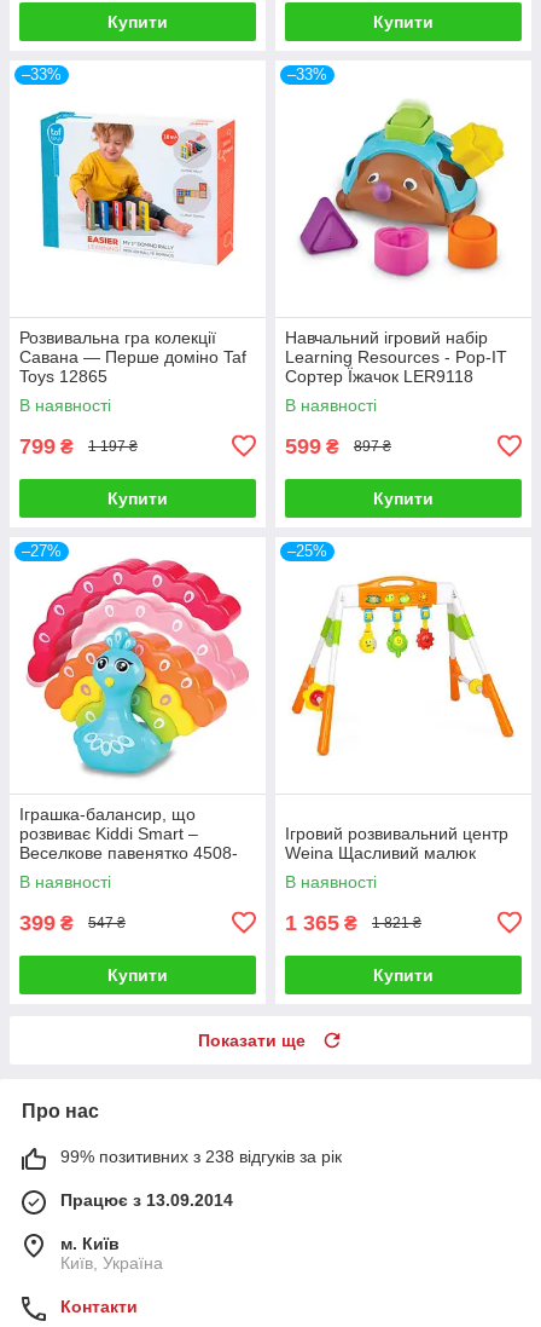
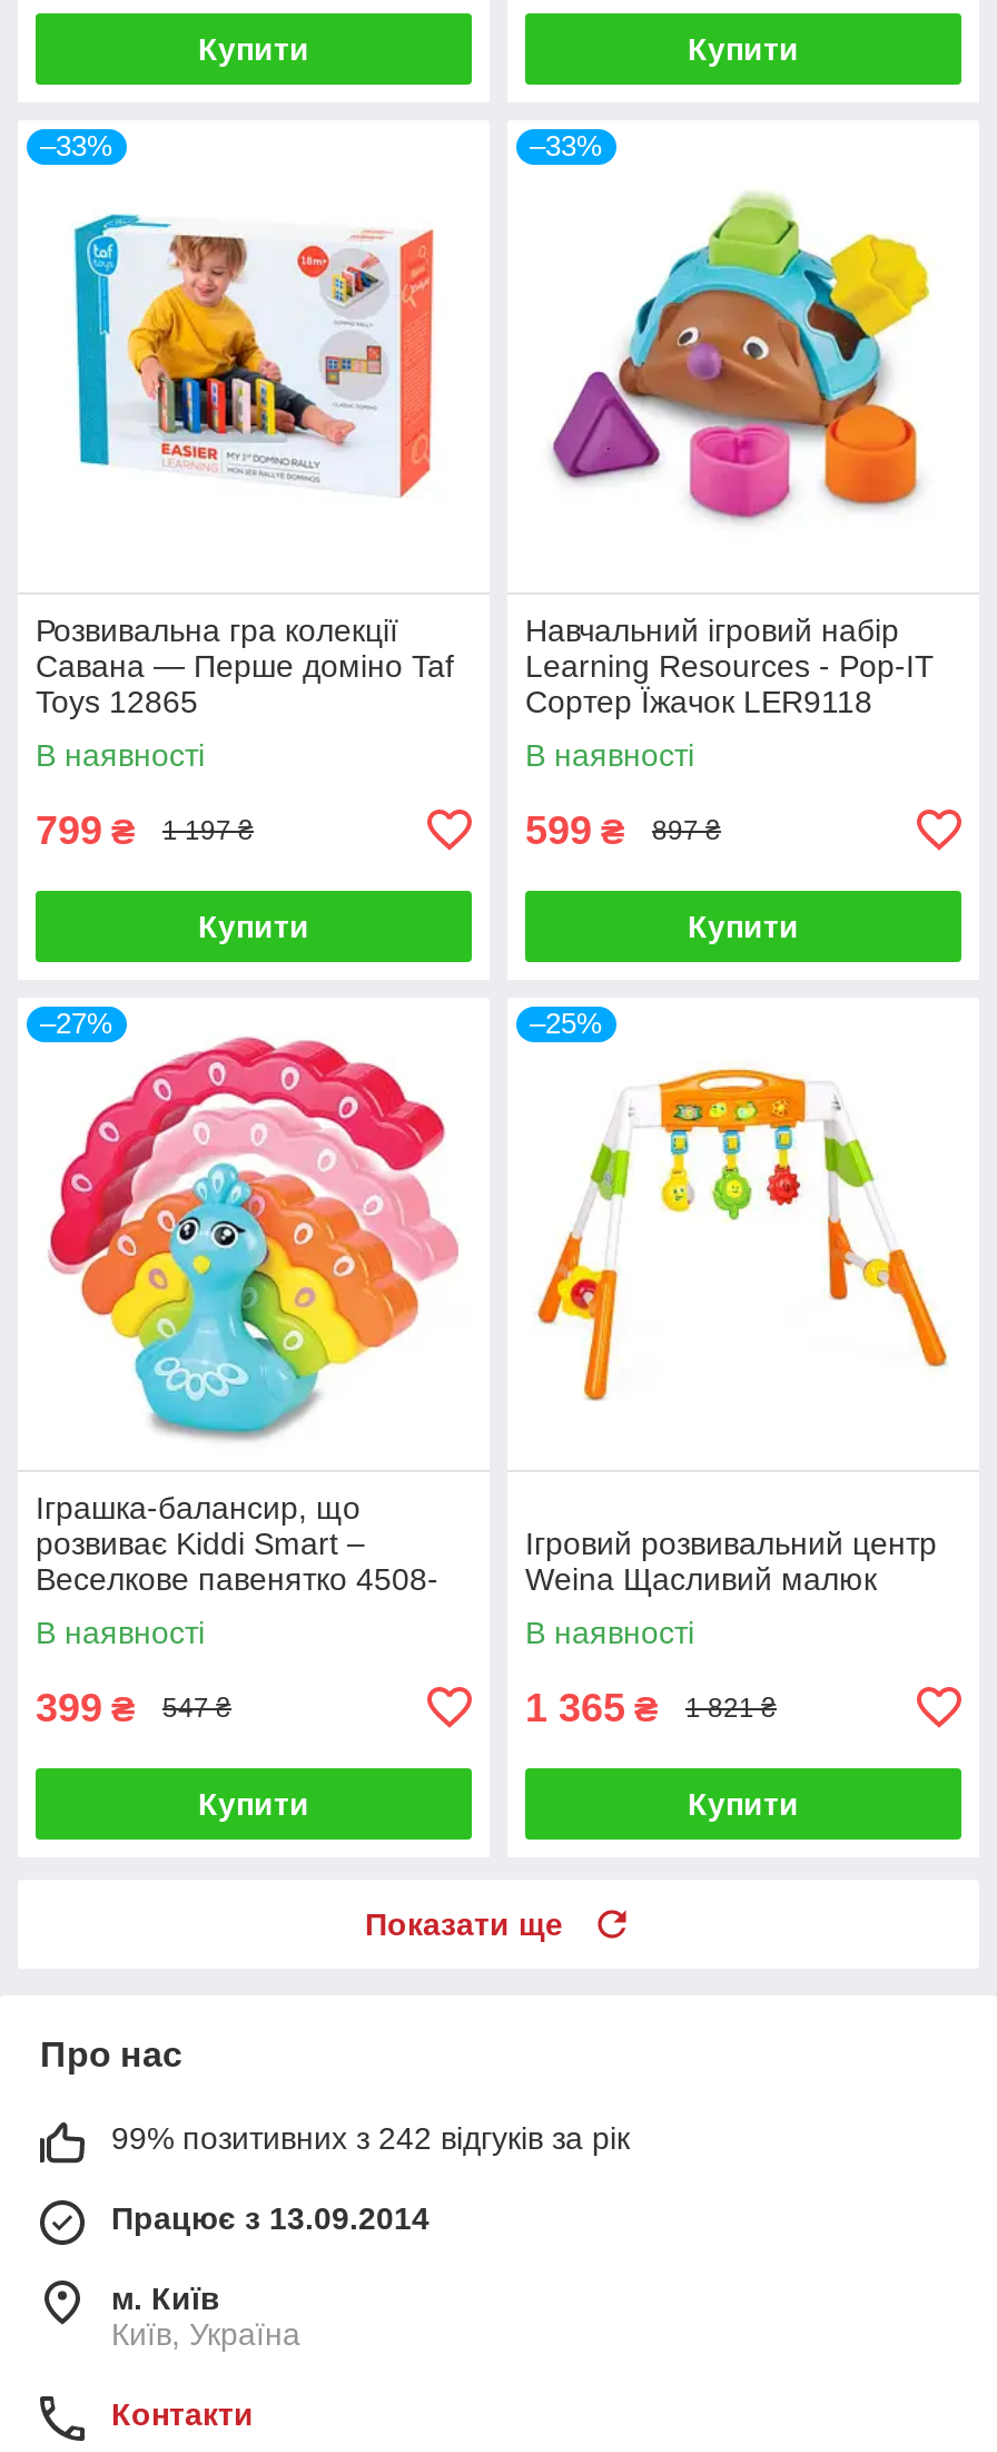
- 99% позитивних з 238 відгуків за рік
+ 99% позитивних з 242 відгуків за рік
